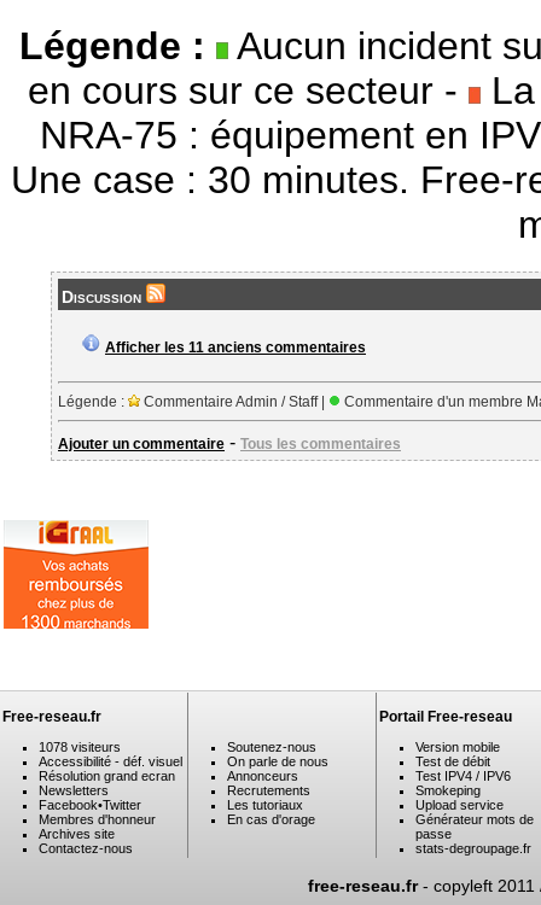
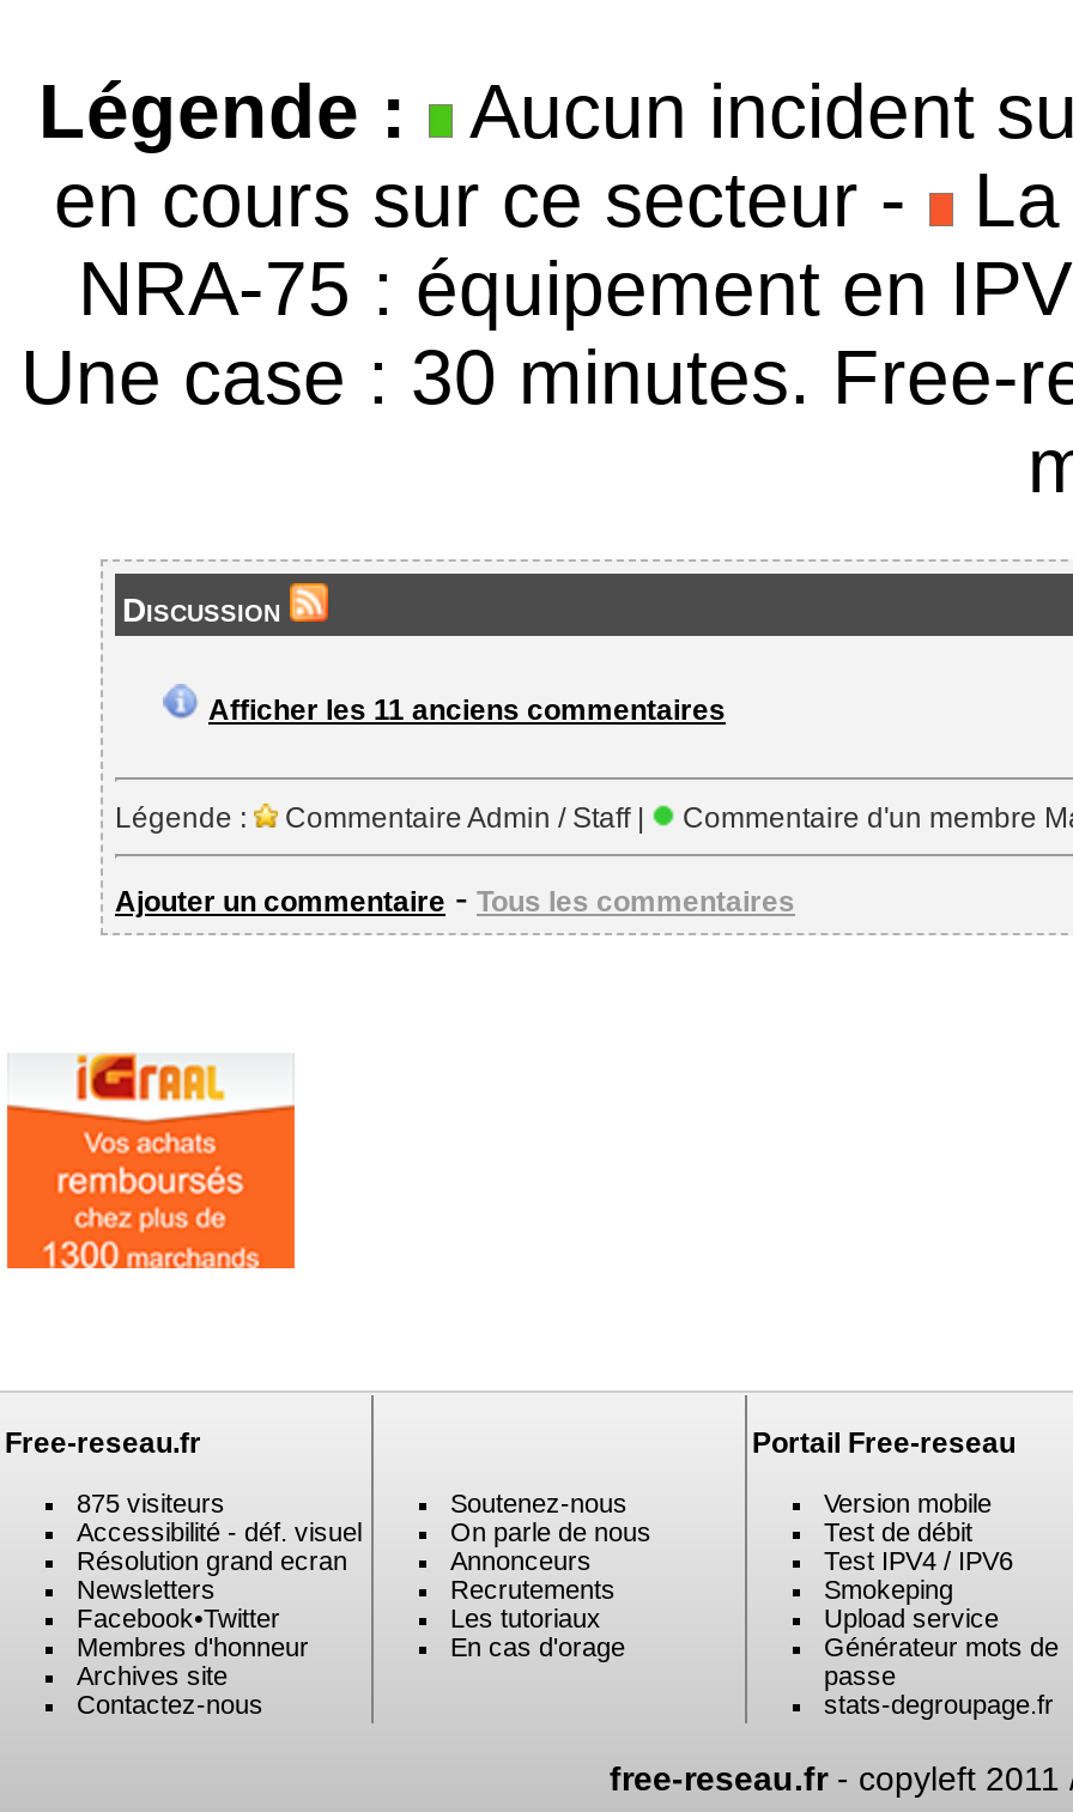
- 1078 visiteurs
+ 875 visiteurs
